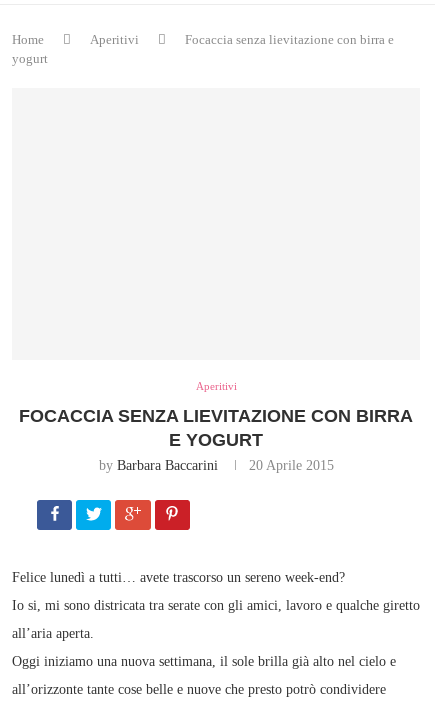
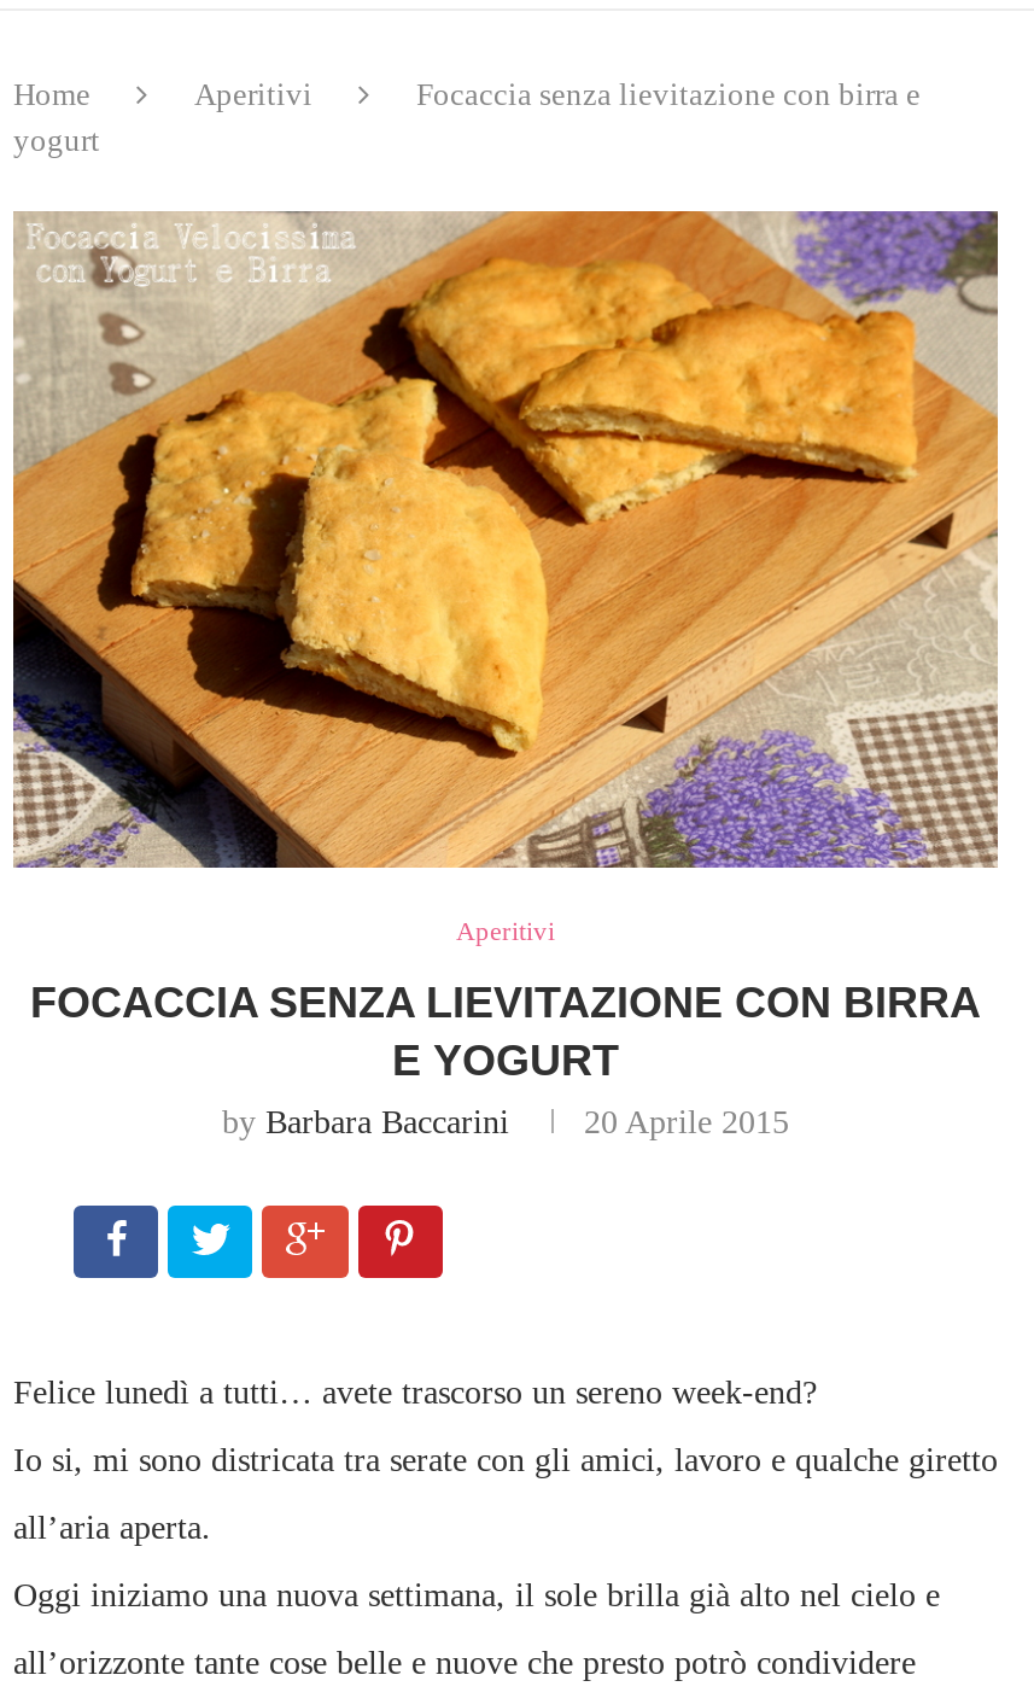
+ [image]
